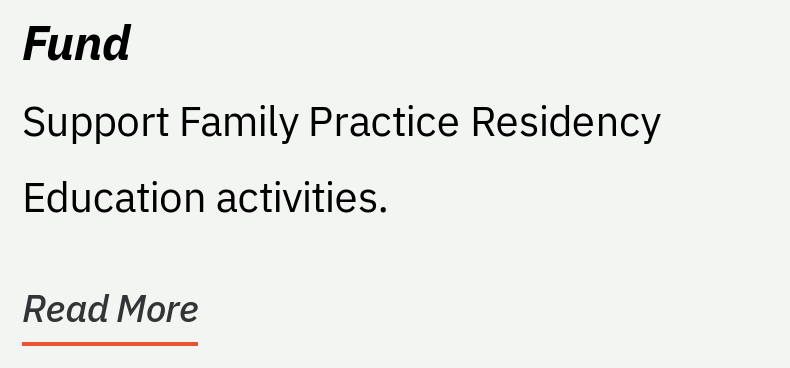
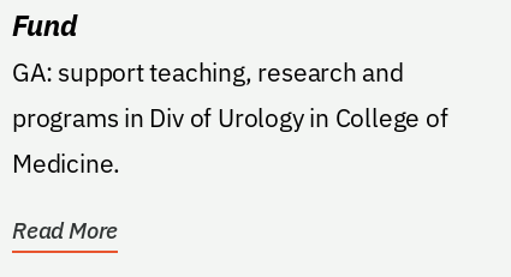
- Support Family Practice Residency
- Education activities.
+ GA: support teaching, research and
+ programs in Div of Urology in College of
+ Medicine.
